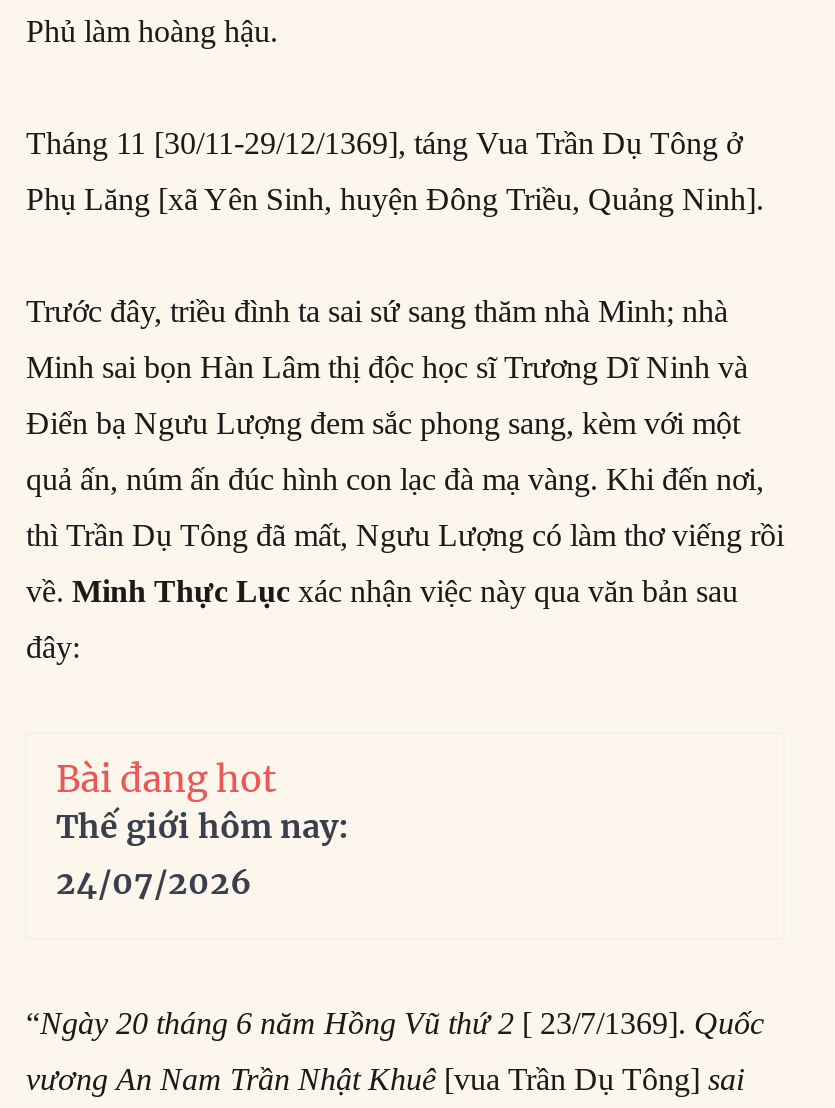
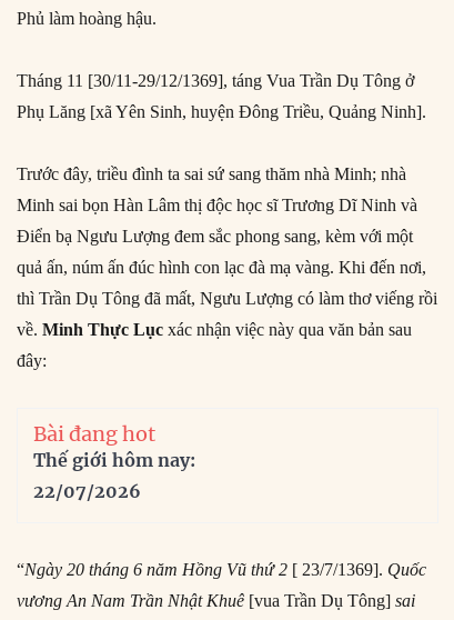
- 24/07/2026
+ 22/07/2026
